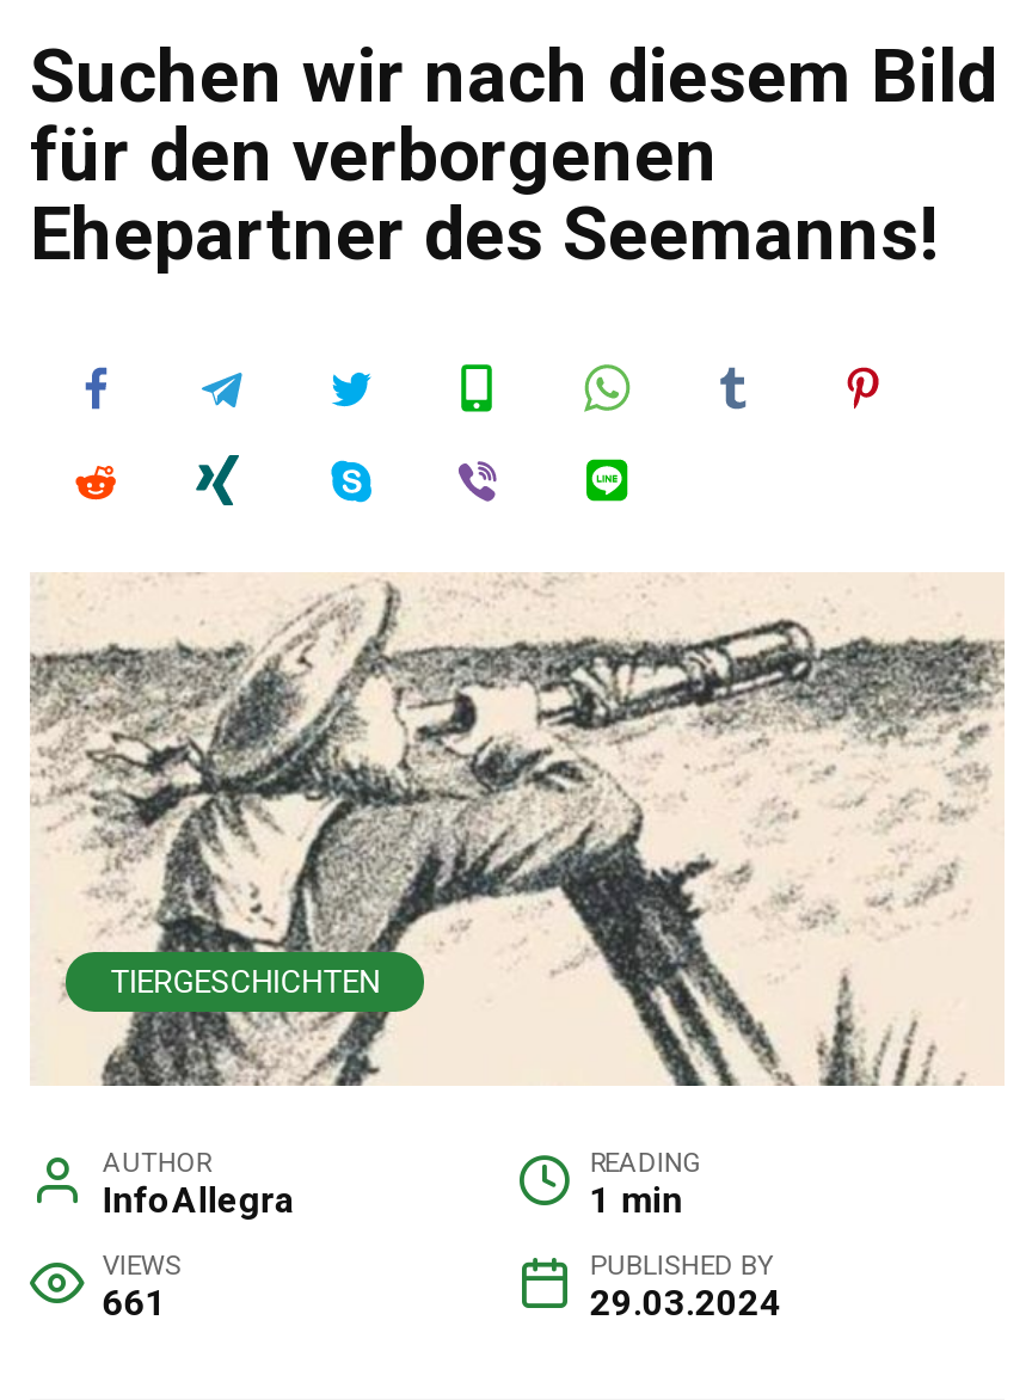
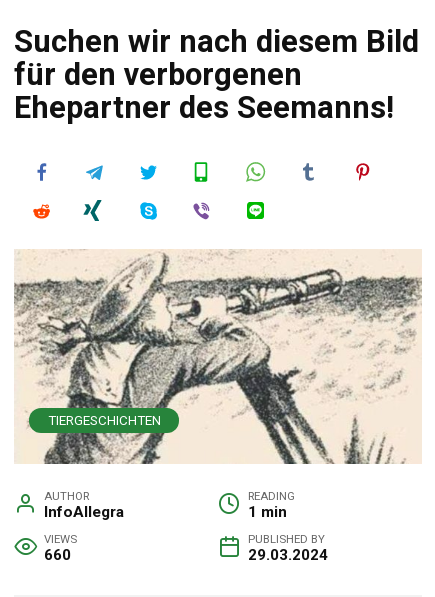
- 661
+ 660
